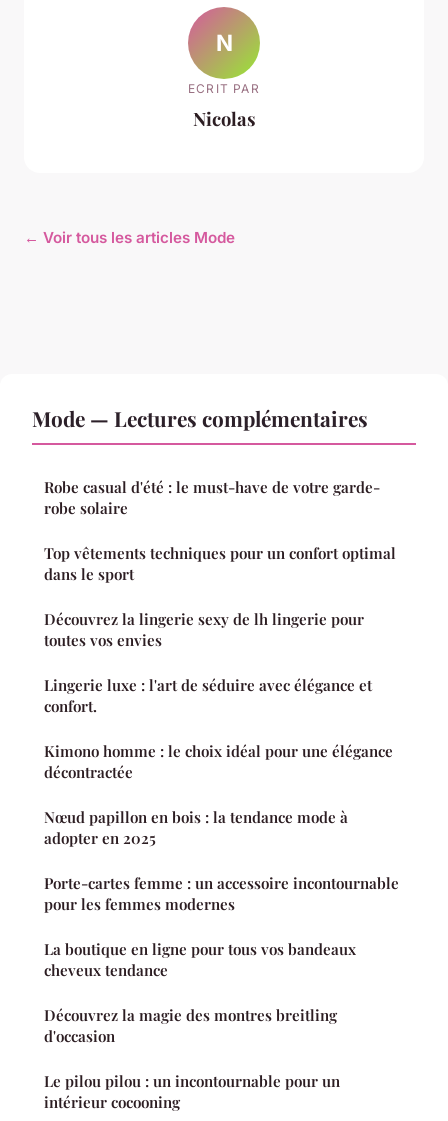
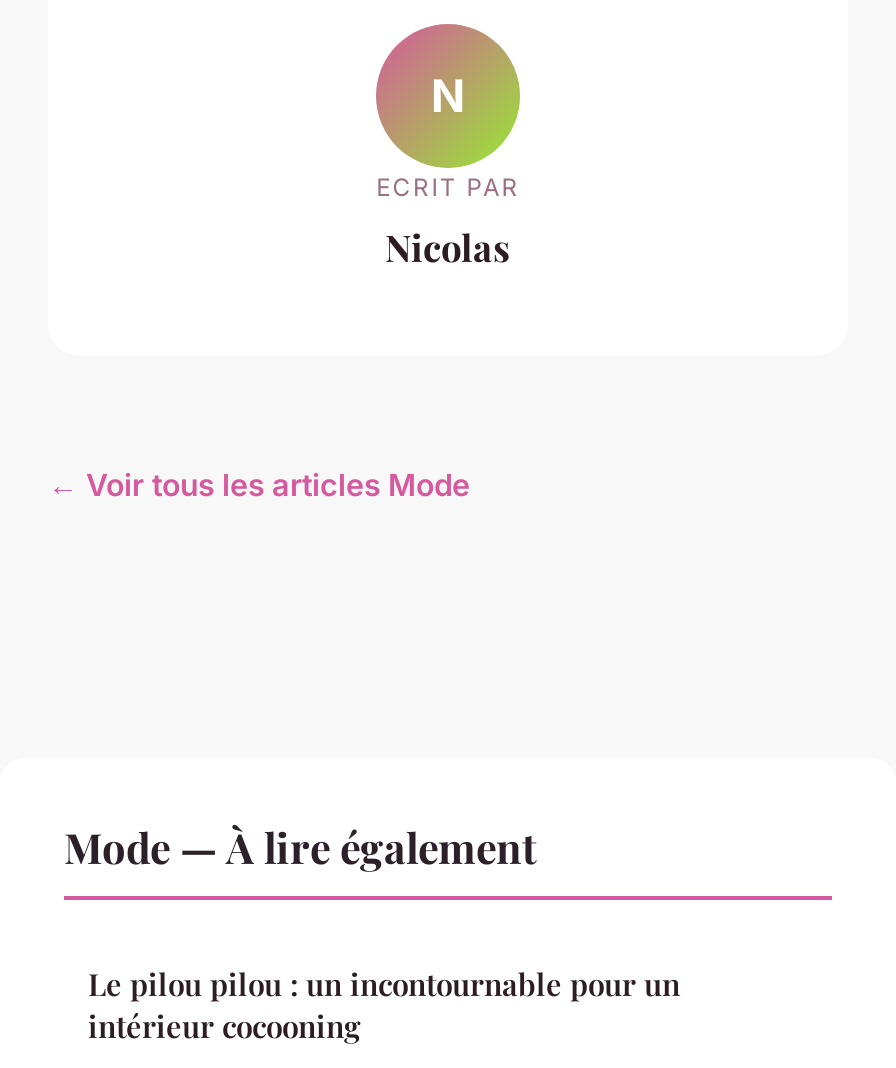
- Mode — Lectures complémentaires
- Robe casual d'été : le must-have de votre garde-
- robe solaire
- Top vêtements techniques pour un confort optimal
- dans le sport
- Découvrez la lingerie sexy de lh lingerie pour
- toutes vos envies
- Lingerie luxe : l'art de séduire avec élégance et
- confort.
- Kimono homme : le choix idéal pour une élégance
- décontractée
- Nœud papillon en bois : la tendance mode à
- adopter en 2025
- Porte-cartes femme : un accessoire incontournable
- pour les femmes modernes
- La boutique en ligne pour tous vos bandeaux
- cheveux tendance
- Découvrez la magie des montres breitling
- d'occasion
+ Mode — À lire également
